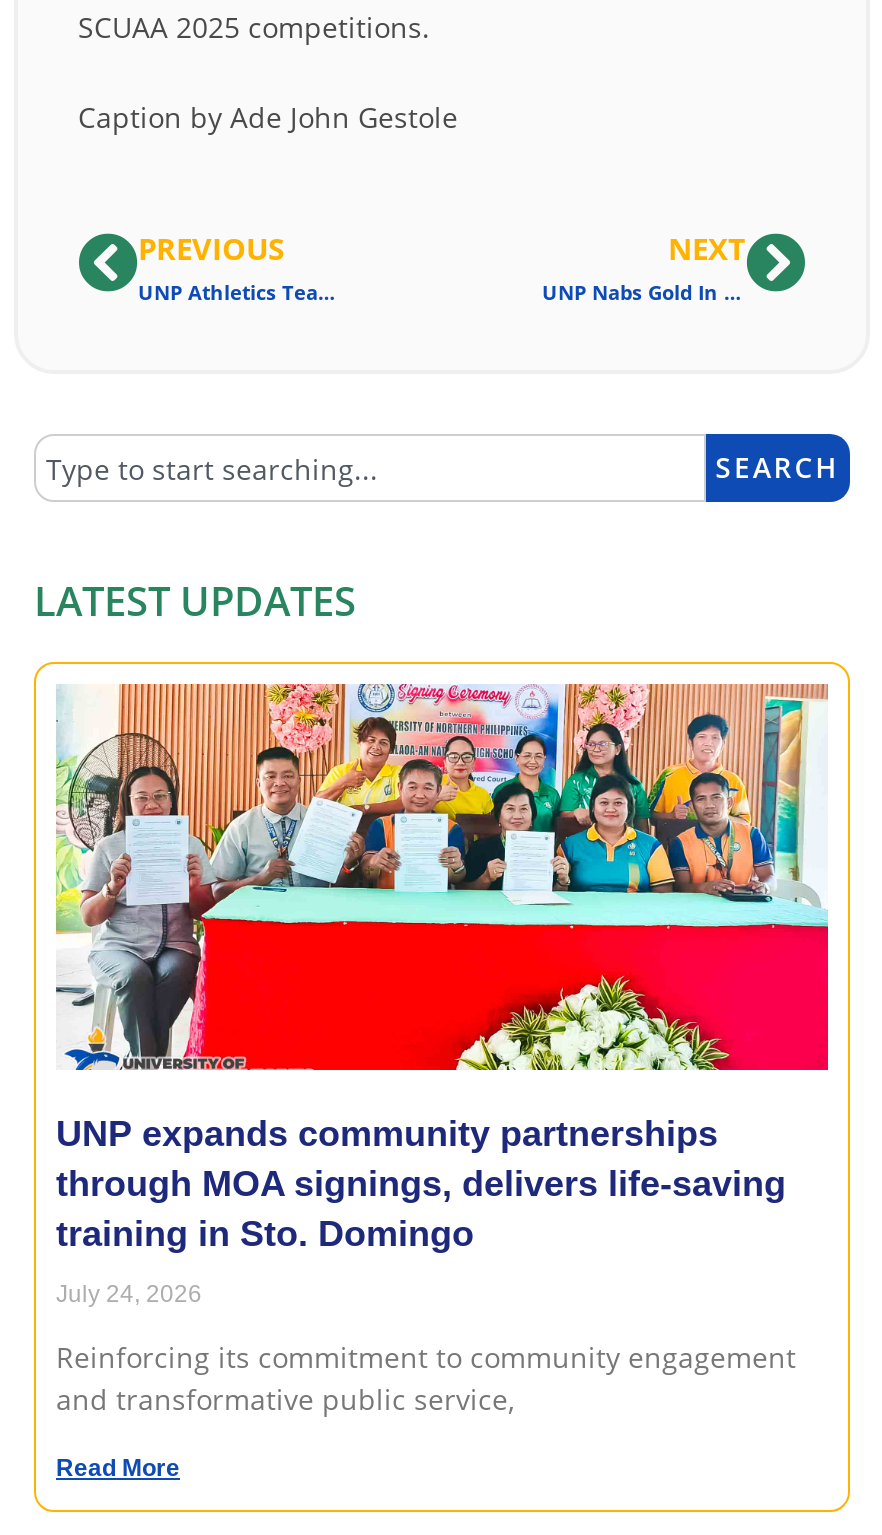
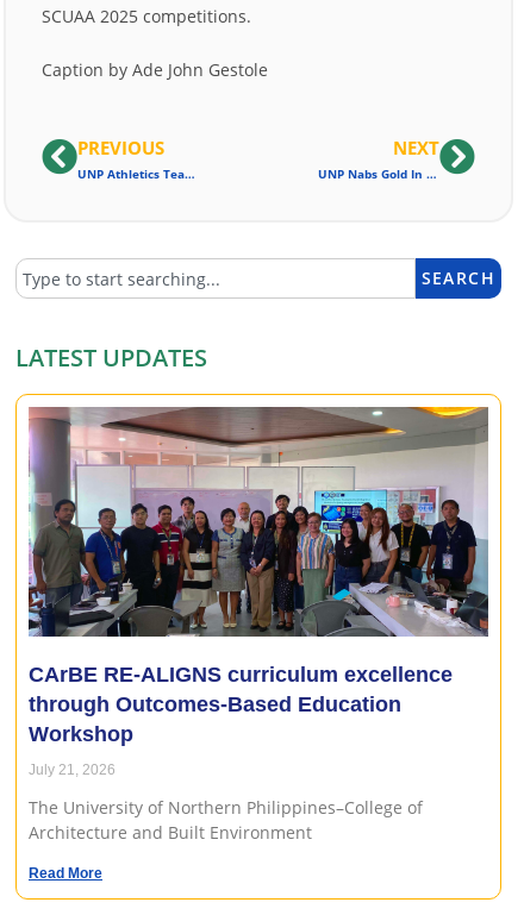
- [image]
- UNP expands community partnerships
- through MOA signings, delivers life-saving
- training in Sto. Domingo
+ [image]
+ CArBE RE-ALIGNS curriculum excellence
+ through Outcomes-Based Education
+ Workshop

- July 24, 2026
+ July 21, 2026

- Reinforcing its commitment to community engagement
- and transformative public service,
+ The University of Northern Philippines–College of
+ Architecture and Built Environment
